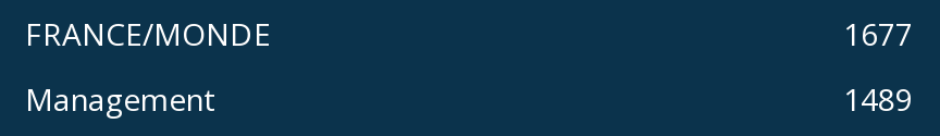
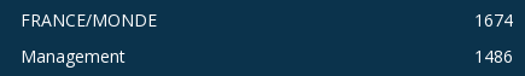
- 1677
+ 1674

- 1489
+ 1486
